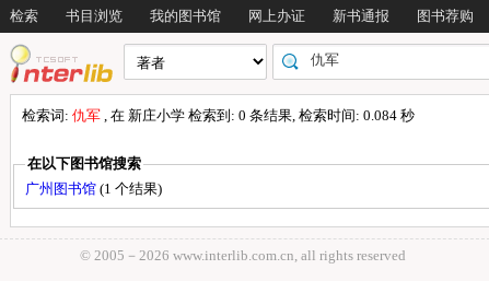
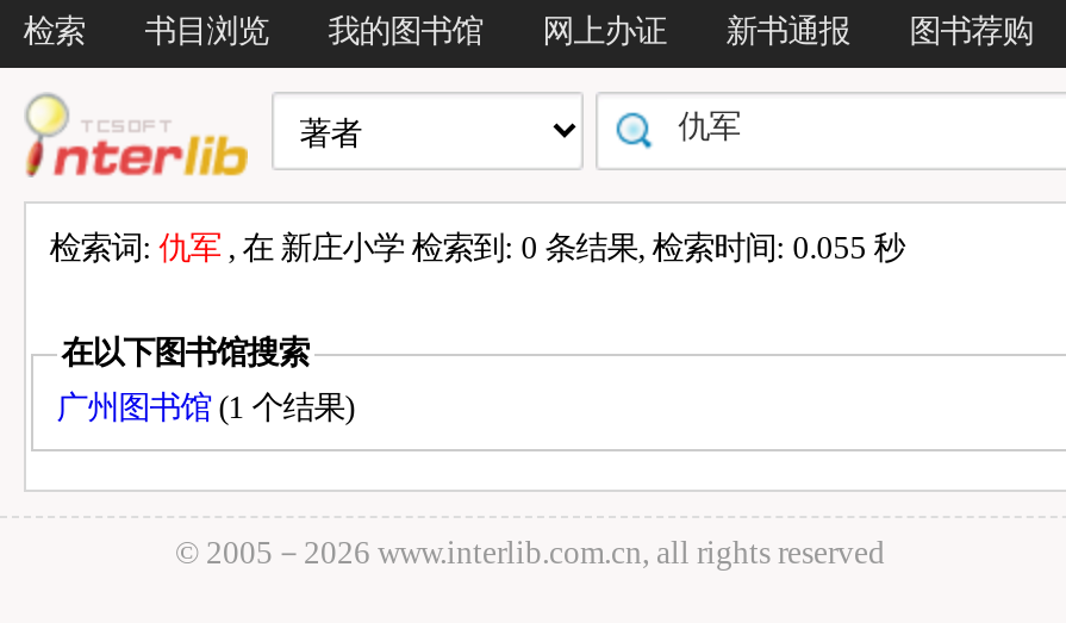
- 检索词:仇军, 在 新庄小学 检索到: 0 条结果, 检索时间: 0.084 秒
+ 检索词:仇军, 在 新庄小学 检索到: 0 条结果, 检索时间: 0.055 秒
